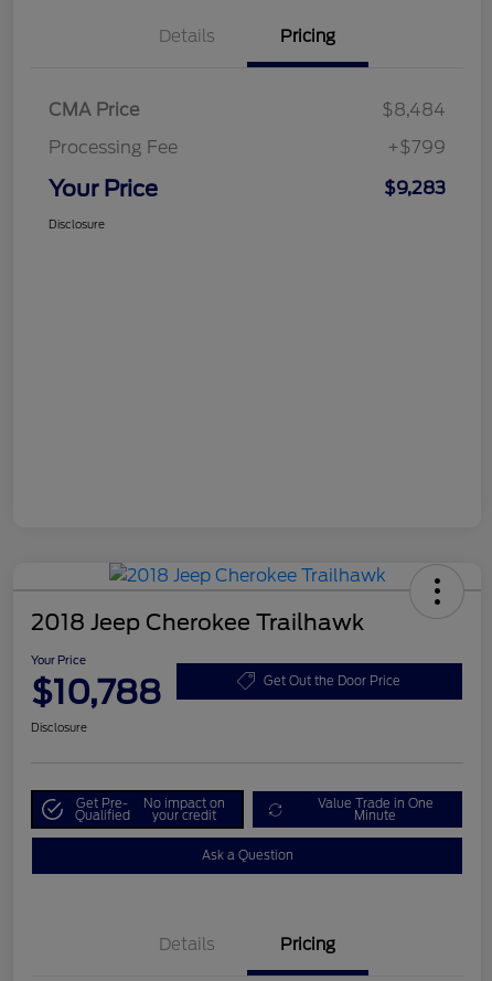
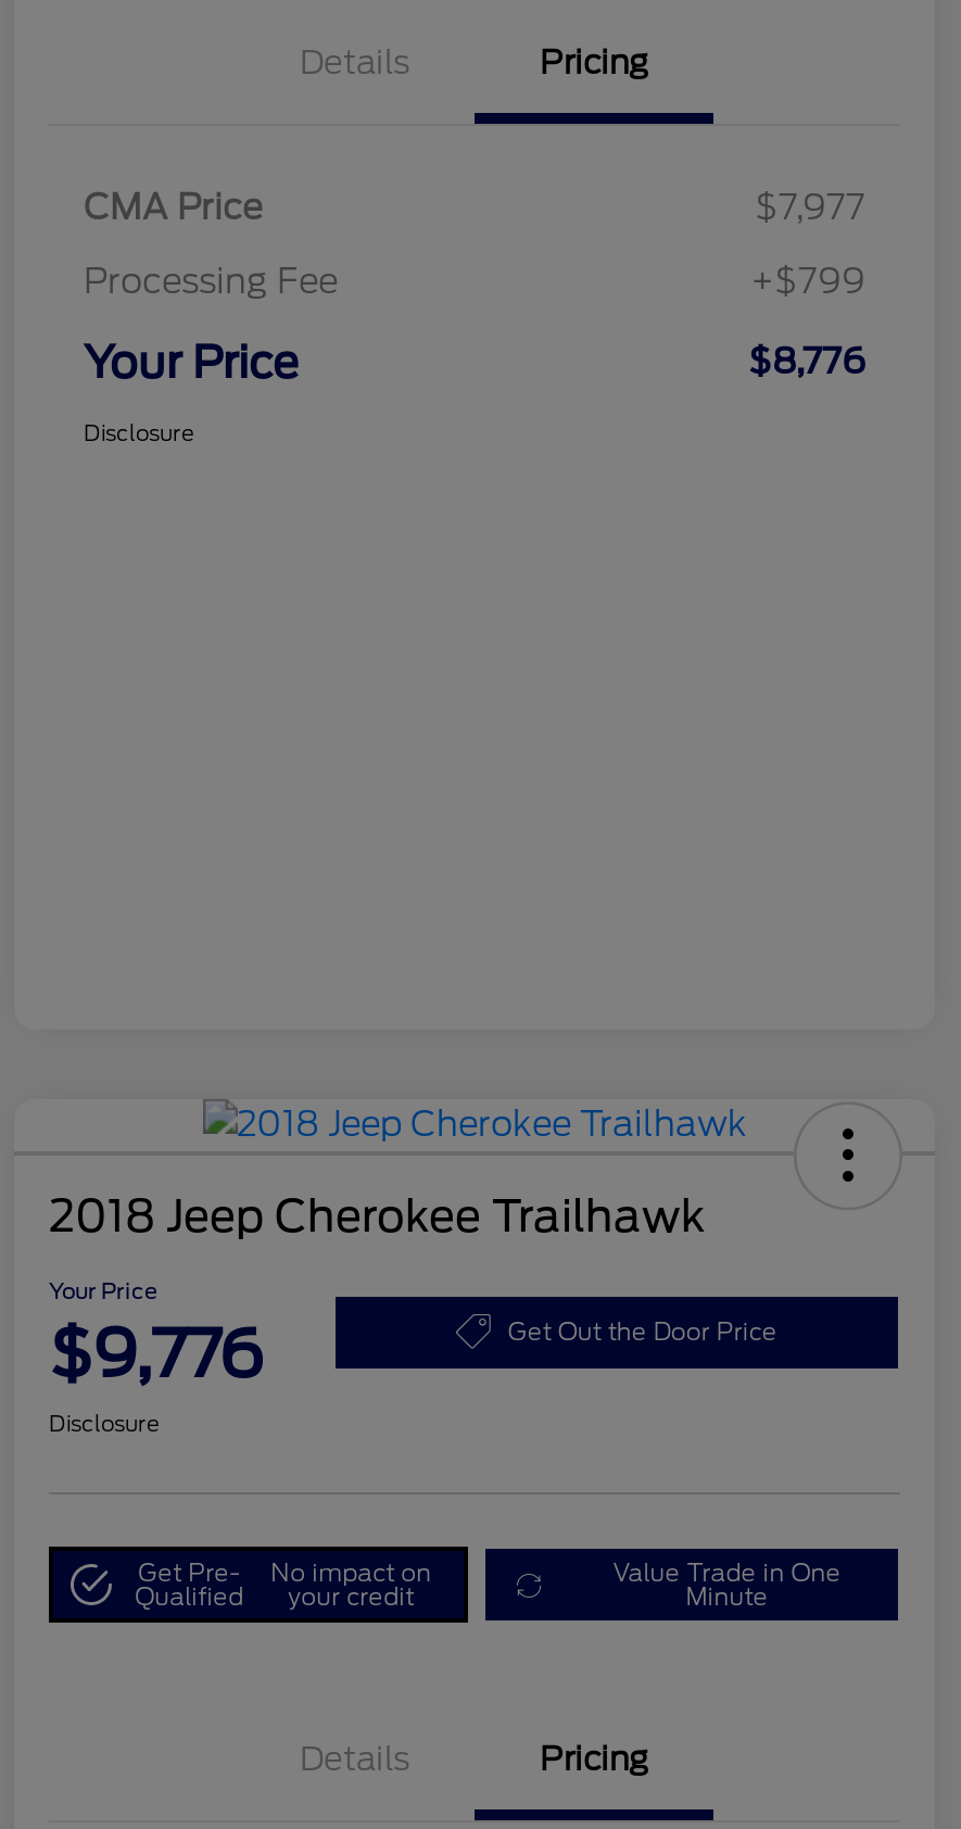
- $8,484
+ $7,977

- $9,283
+ $8,776

- $10,788
+ $9,776

- Ask a Question
